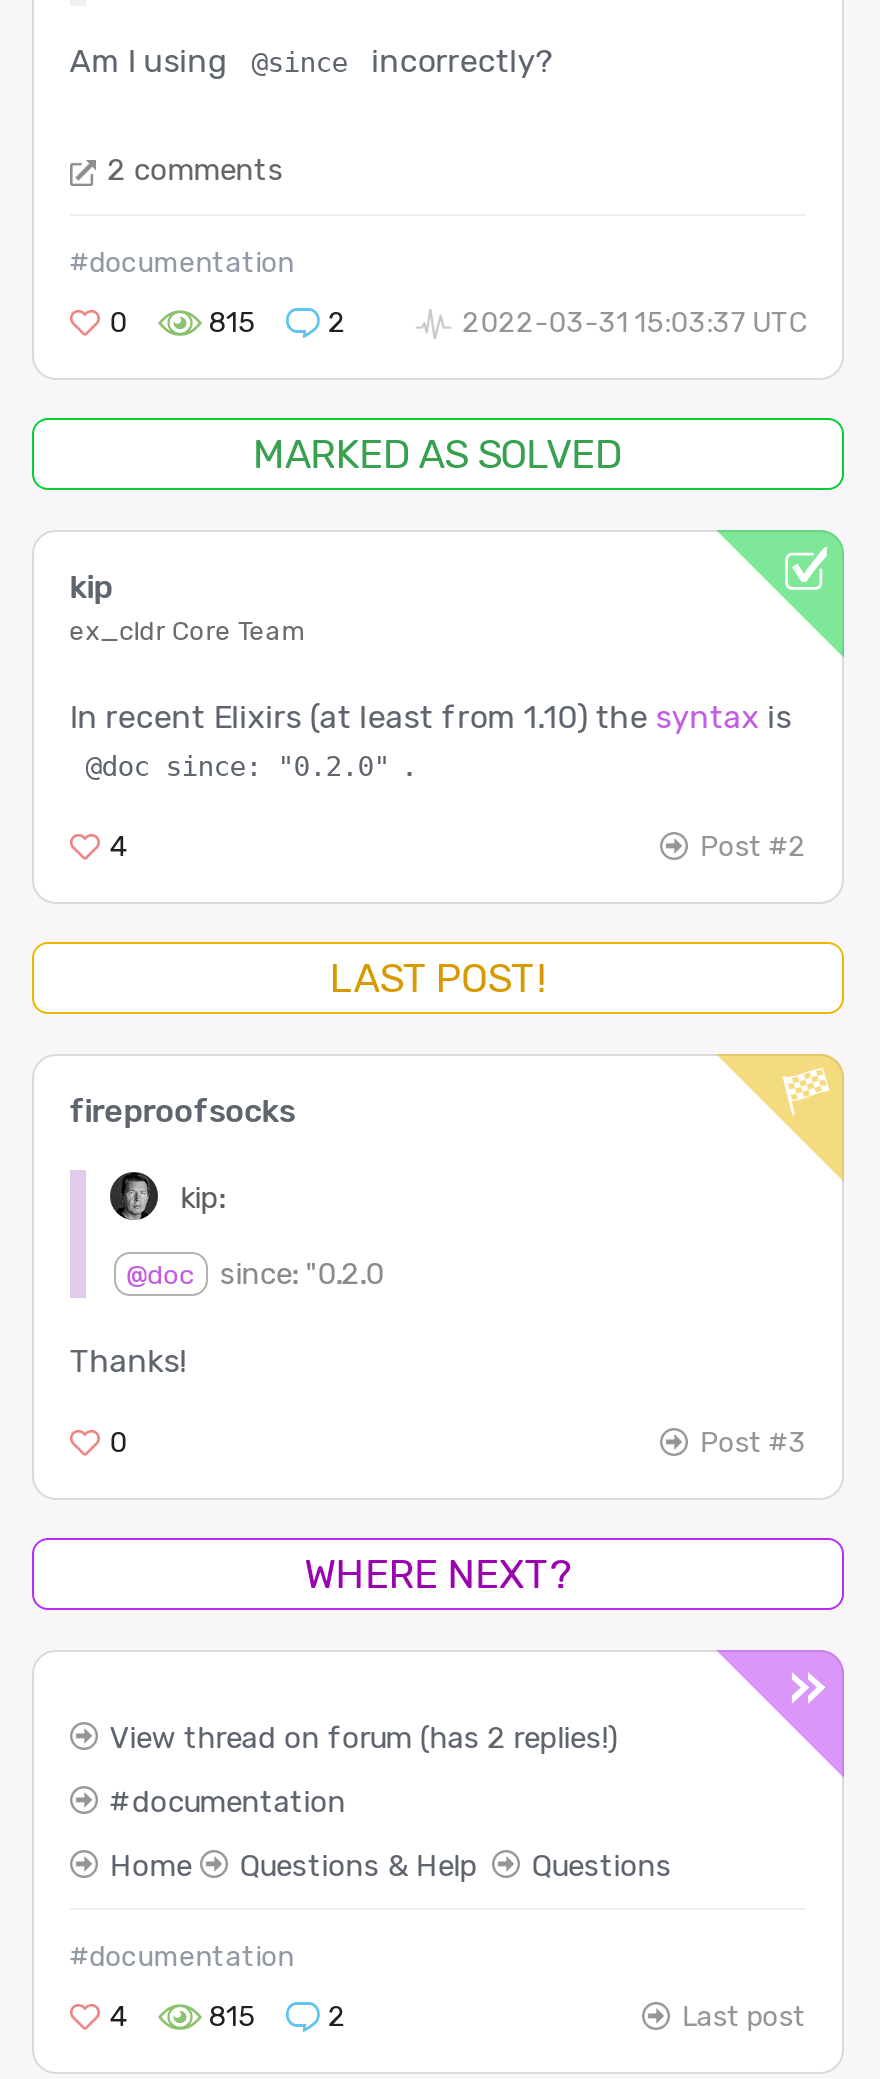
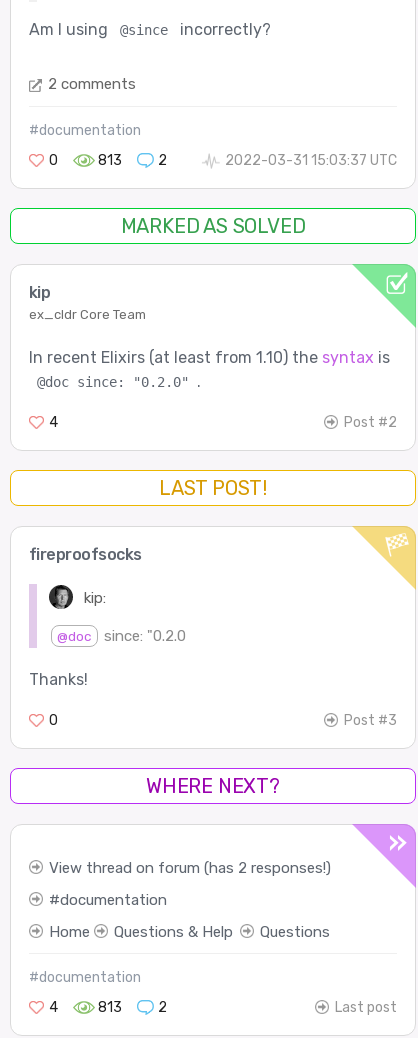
- 815
+ 813

- View thread on forum (has 2 replies!)
+ View thread on forum (has 2 responses!)

- 815
+ 813
